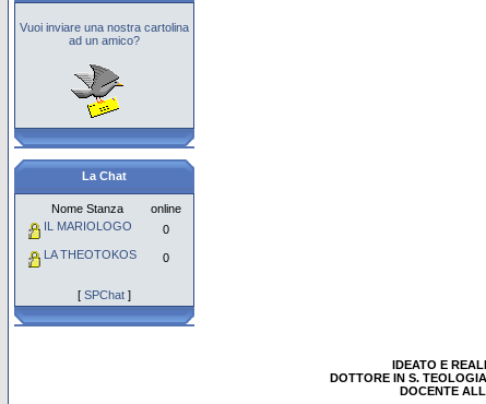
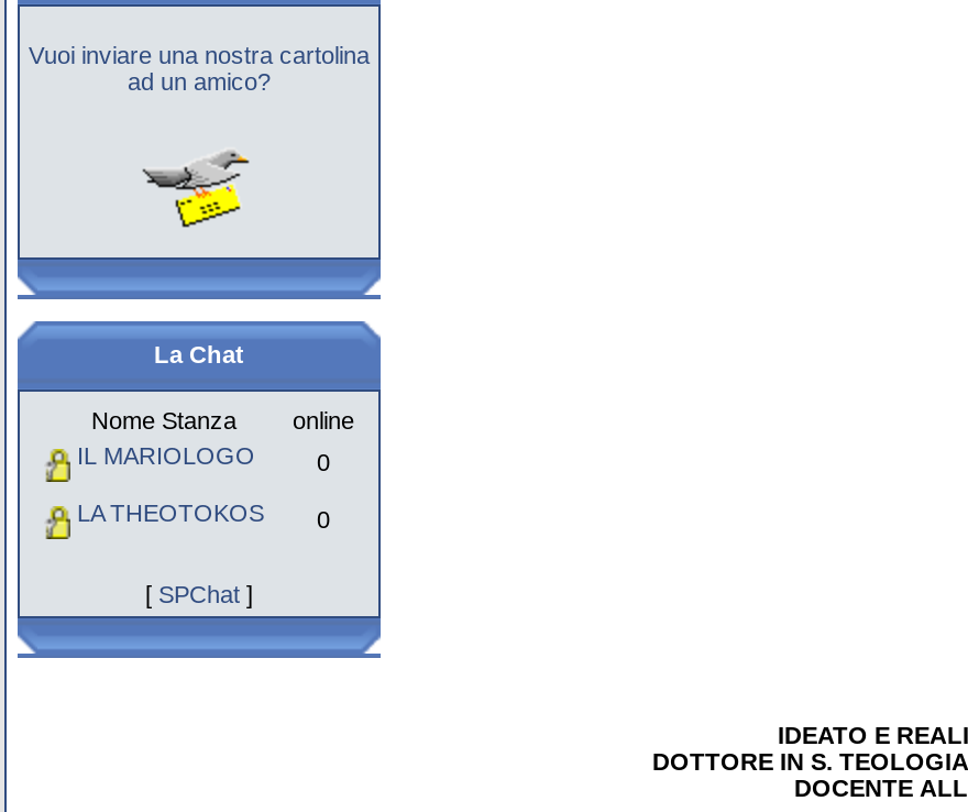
- [image]
+ [image]
